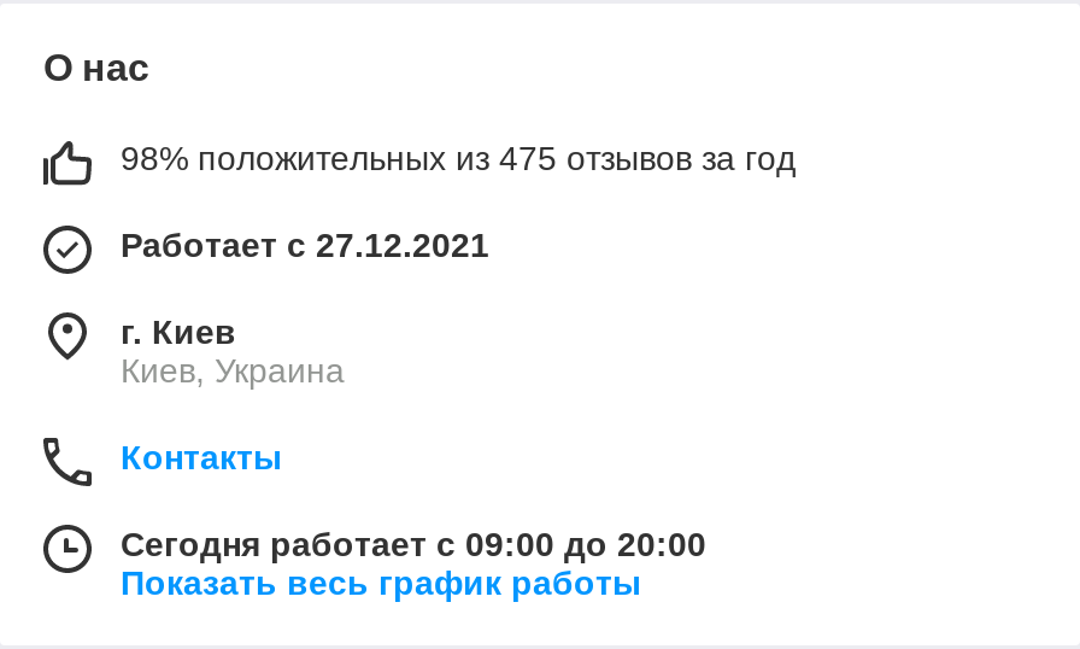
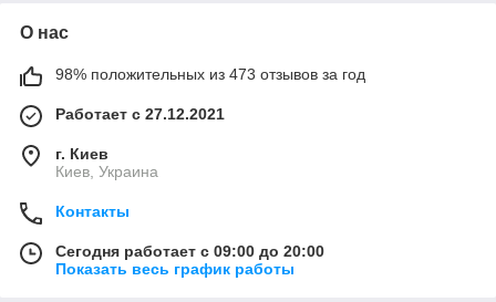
- 98% положительных из 475 отзывов за год
+ 98% положительных из 473 отзывов за год
